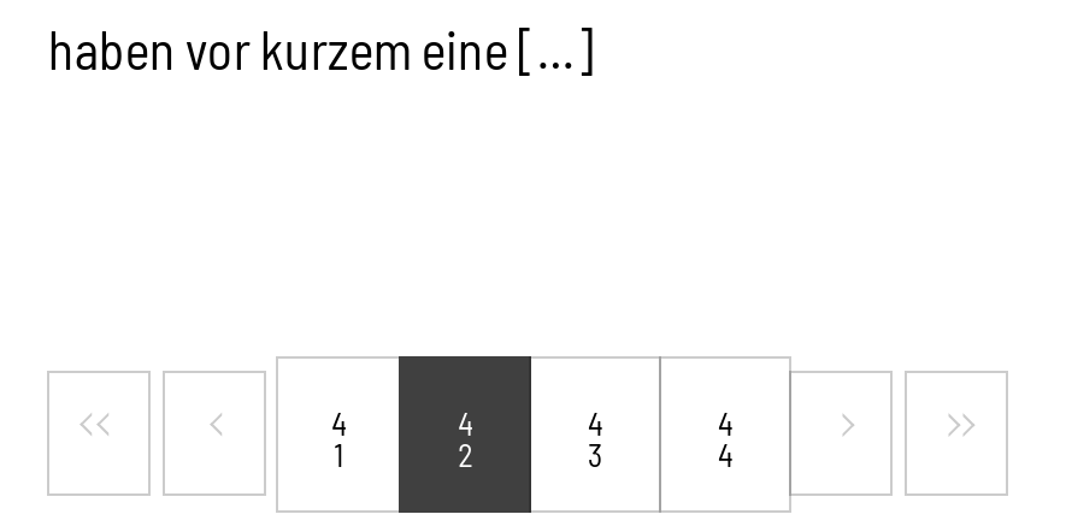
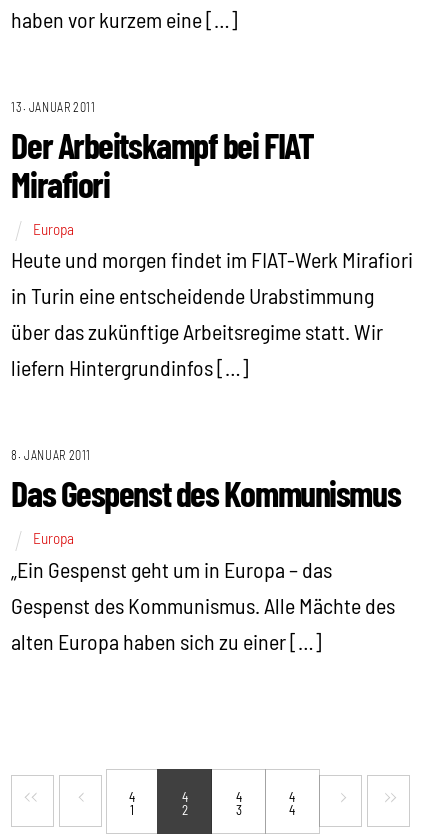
+ 13. JANUAR 2011
+ Der Arbeitskampf bei FIAT
+ Mirafiori
+ Europa
+ Heute und morgen findet im FIAT-Werk Mirafiori
+ in Turin eine entscheidende Urabstimmung
+ über das zukünftige Arbeitsregime statt. Wir
+ liefern Hintergrundinfos […]

+ 8. JANUAR 2011
+ Das Gespenst des Kommunismus
+ Europa
+ „Ein Gespenst geht um in Europa – das
+ Gespenst des Kommunismus. Alle Mächte des
+ alten Europa haben sich zu einer […]
